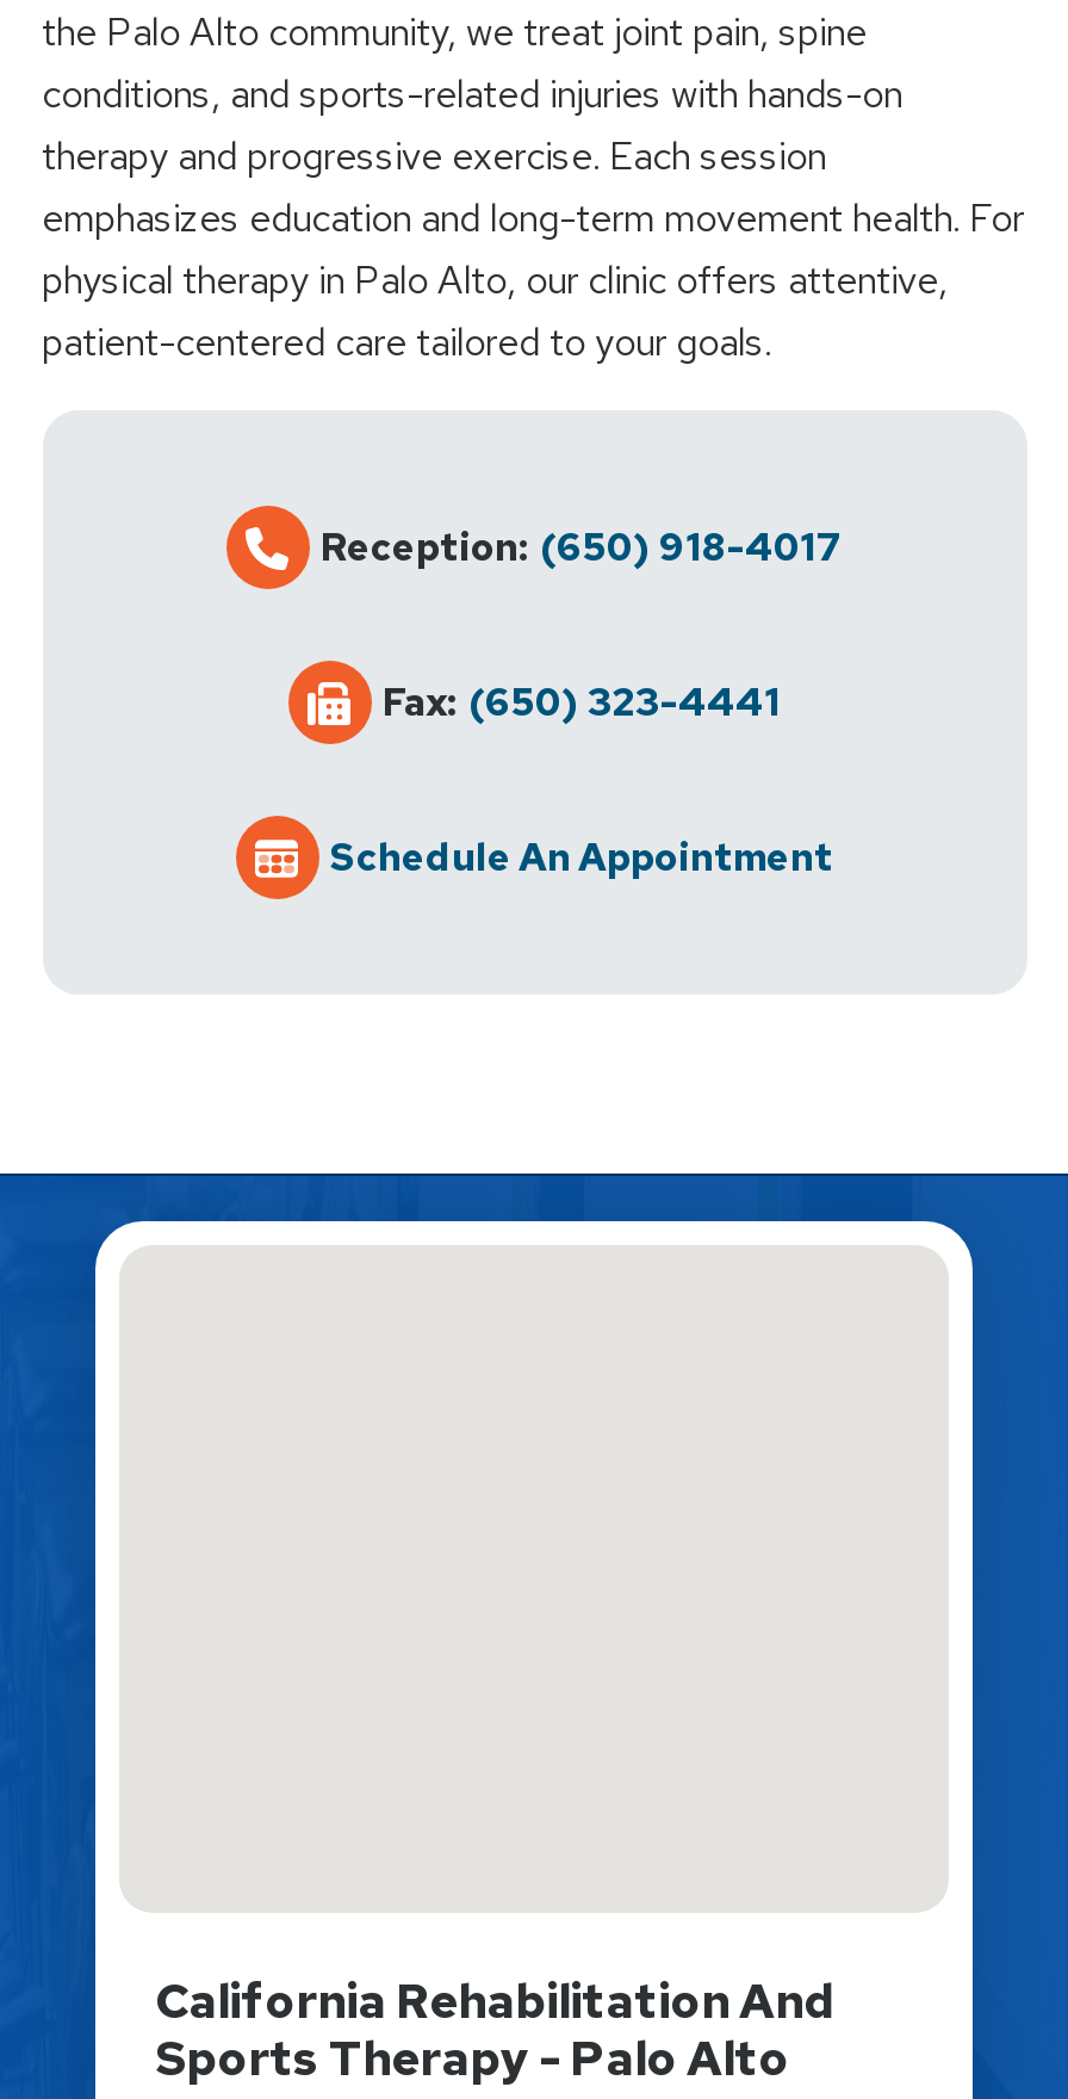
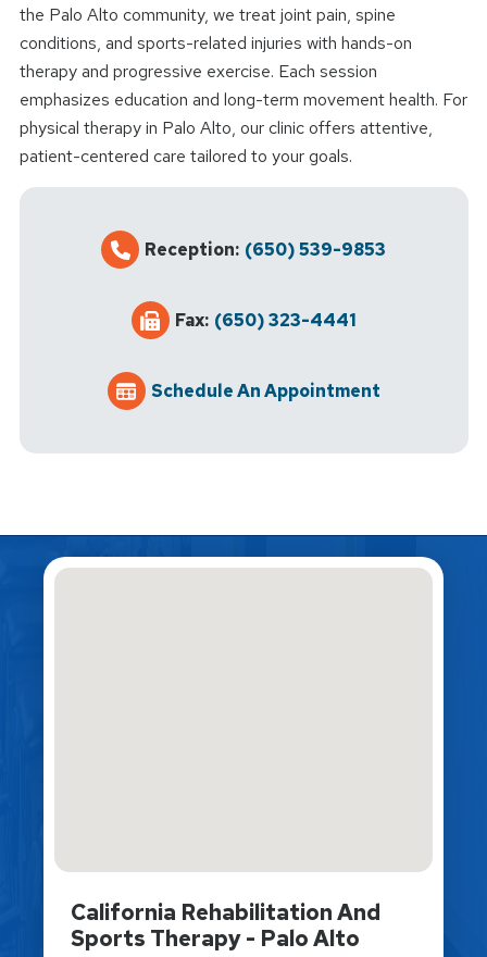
- Reception: (650) 918-4017
+ Reception: (650) 539-9853
